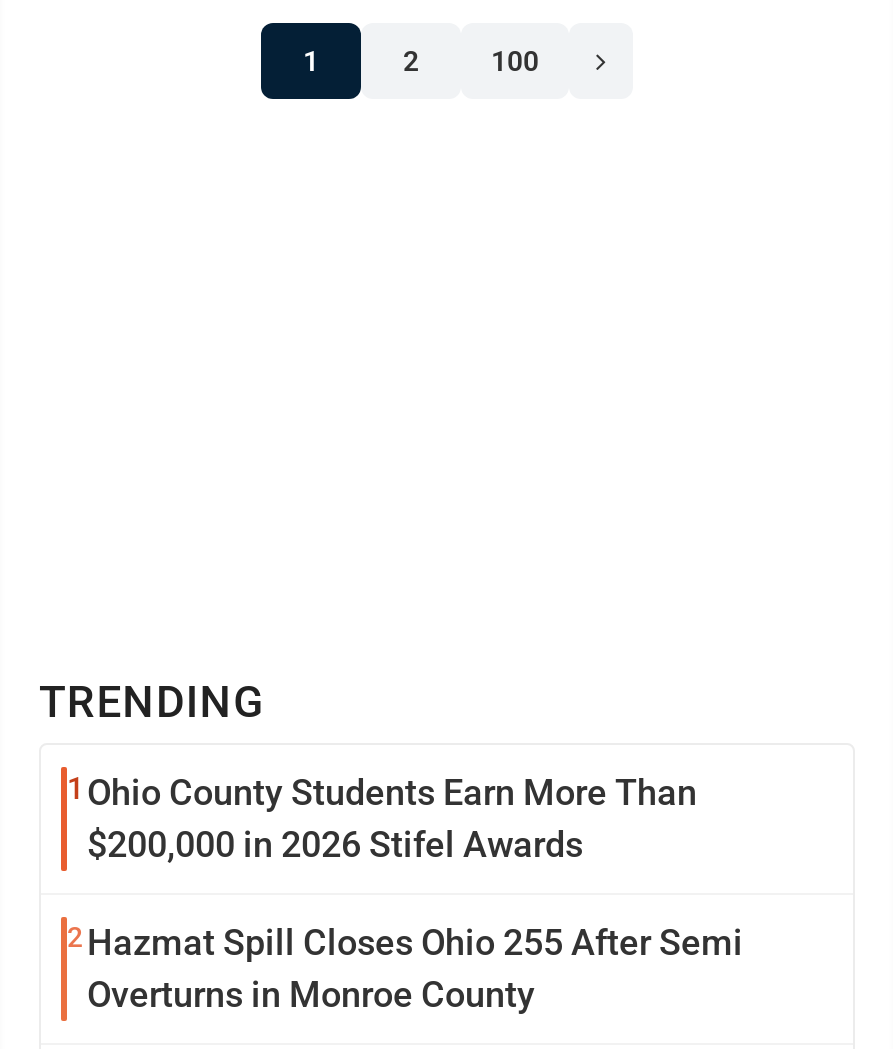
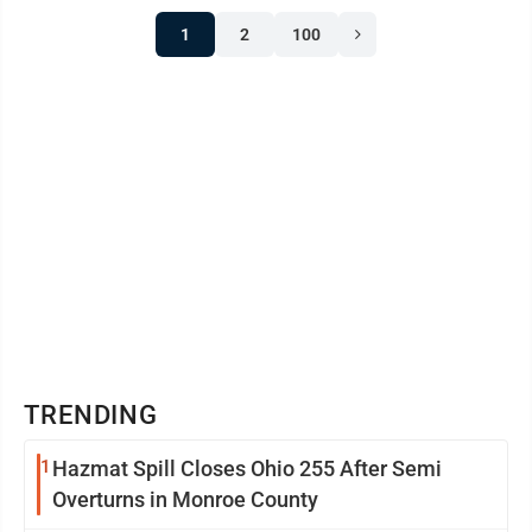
- 1 Ohio County Students Earn More Than
- $200,000 in 2026 Stifel Awards
- 2 Hazmat Spill Closes Ohio 255 After Semi
+ 1 Hazmat Spill Closes Ohio 255 After Semi
